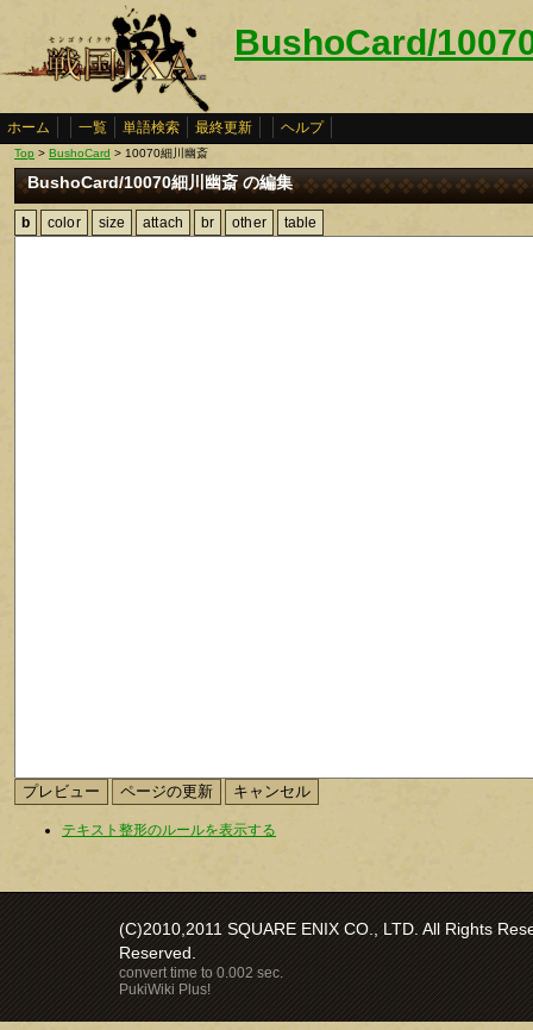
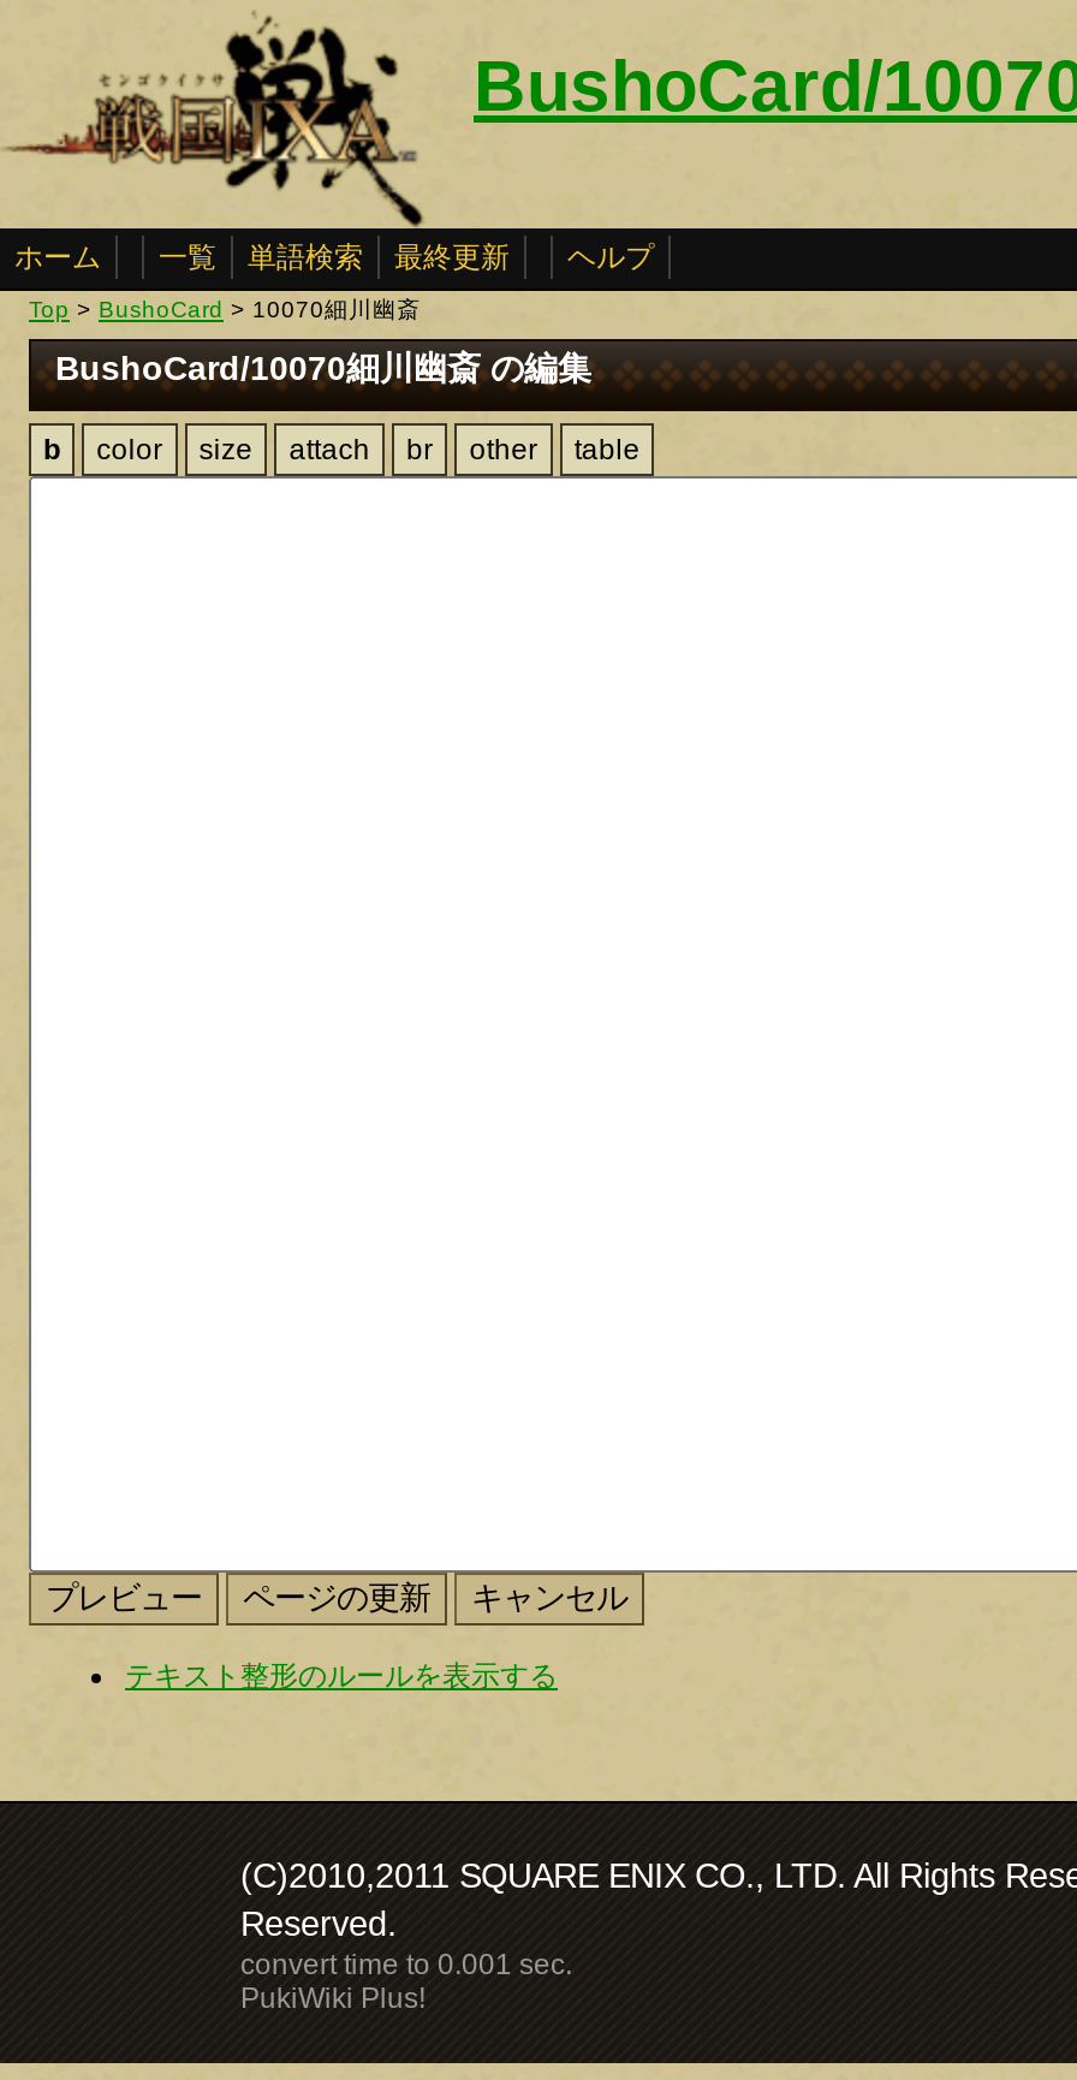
- convert time to 0.002 sec.
+ convert time to 0.001 sec.
